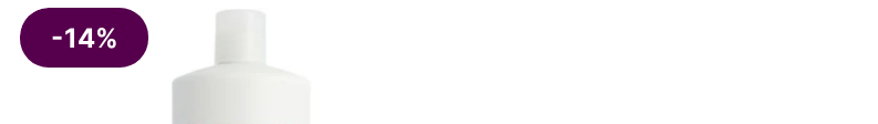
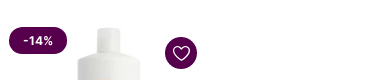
+ [image]
